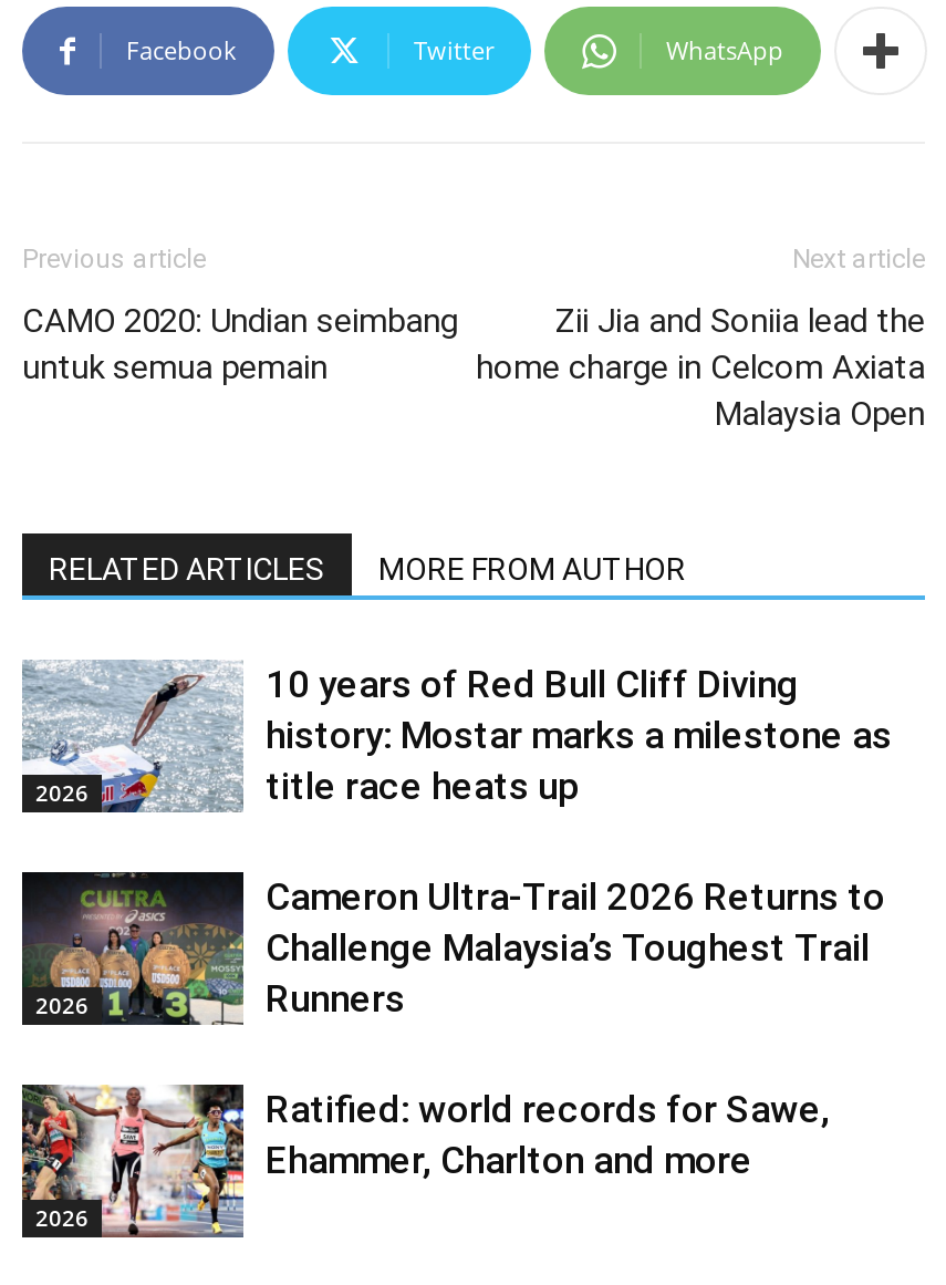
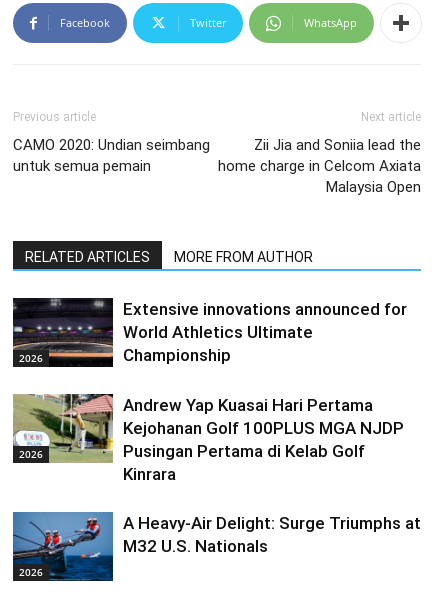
- [image]
- 10 years of Red Bull Cliff Diving
- history: Mostar marks a milestone as
- title race heats up
+ [image]
+ Extensive innovations announced for
+ World Athletics Ultimate
+ Championship

- [image]
- Cameron Ultra-Trail 2026 Returns to
- Challenge Malaysia’s Toughest Trail
- Runners
+ [image]
+ Andrew Yap Kuasai Hari Pertama
+ Kejohanan Golf 100PLUS MGA NJDP
+ Pusingan Pertama di Kelab Golf
+ Kinrara

- [image]
- Ratified: world records for Sawe,
- Ehammer, Charlton and more
+ [image]
+ A Heavy-Air Delight: Surge Triumphs at
+ M32 U.S. Nationals
